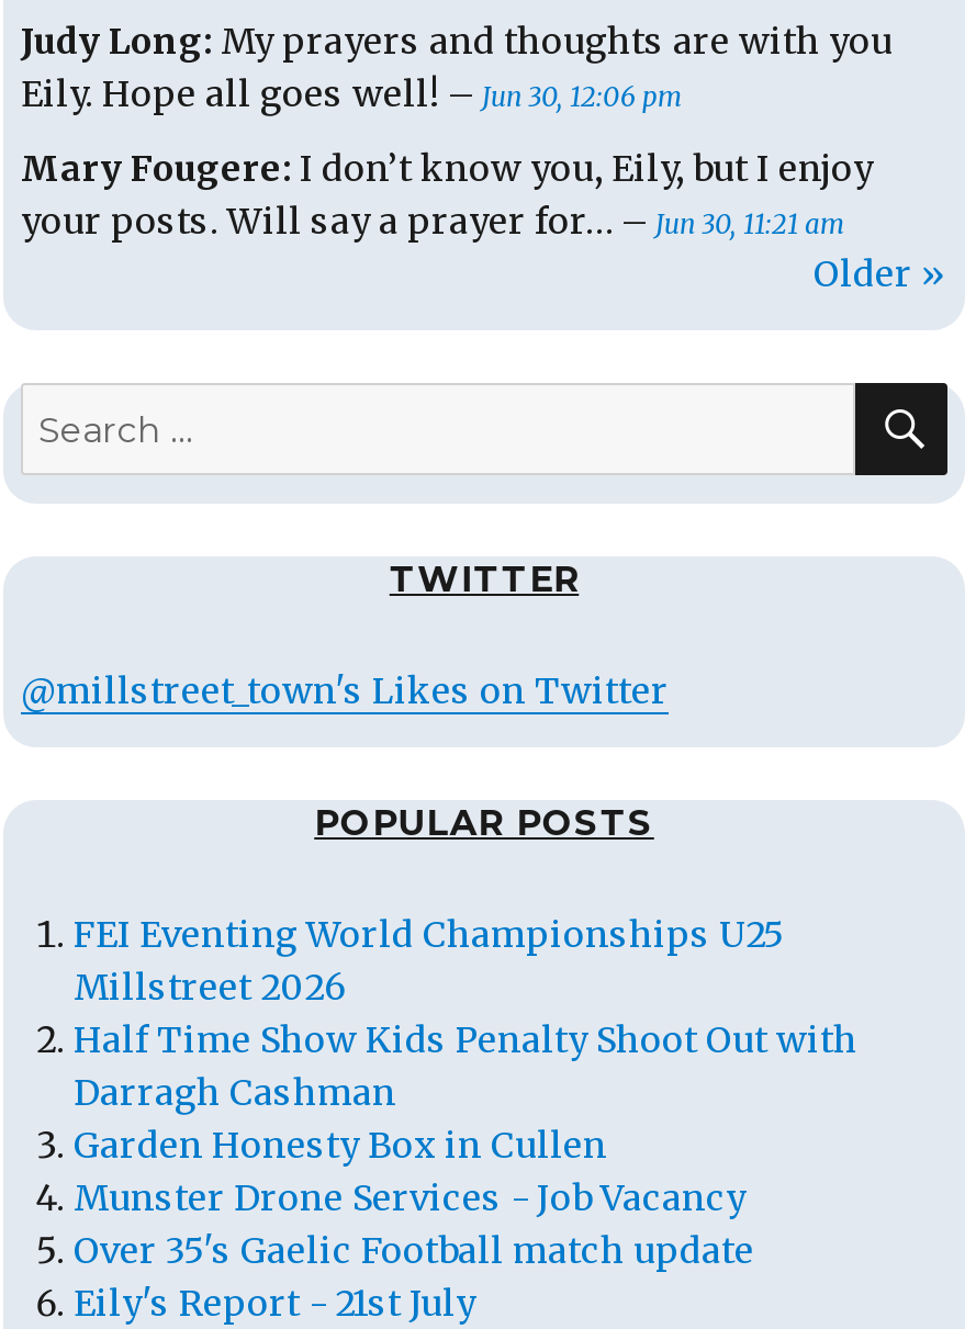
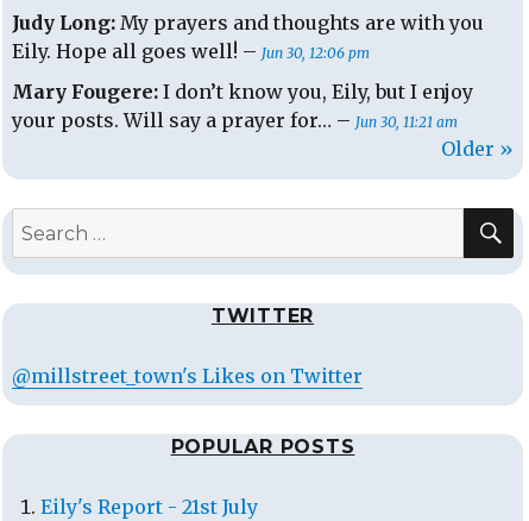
- FEI Eventing World Championships U25
- Millstreet 2026
- Half Time Show Kids Penalty Shoot Out with
- Darragh Cashman
- Garden Honesty Box in Cullen
- Munster Drone Services - Job Vacancy
- Over 35's Gaelic Football match update
